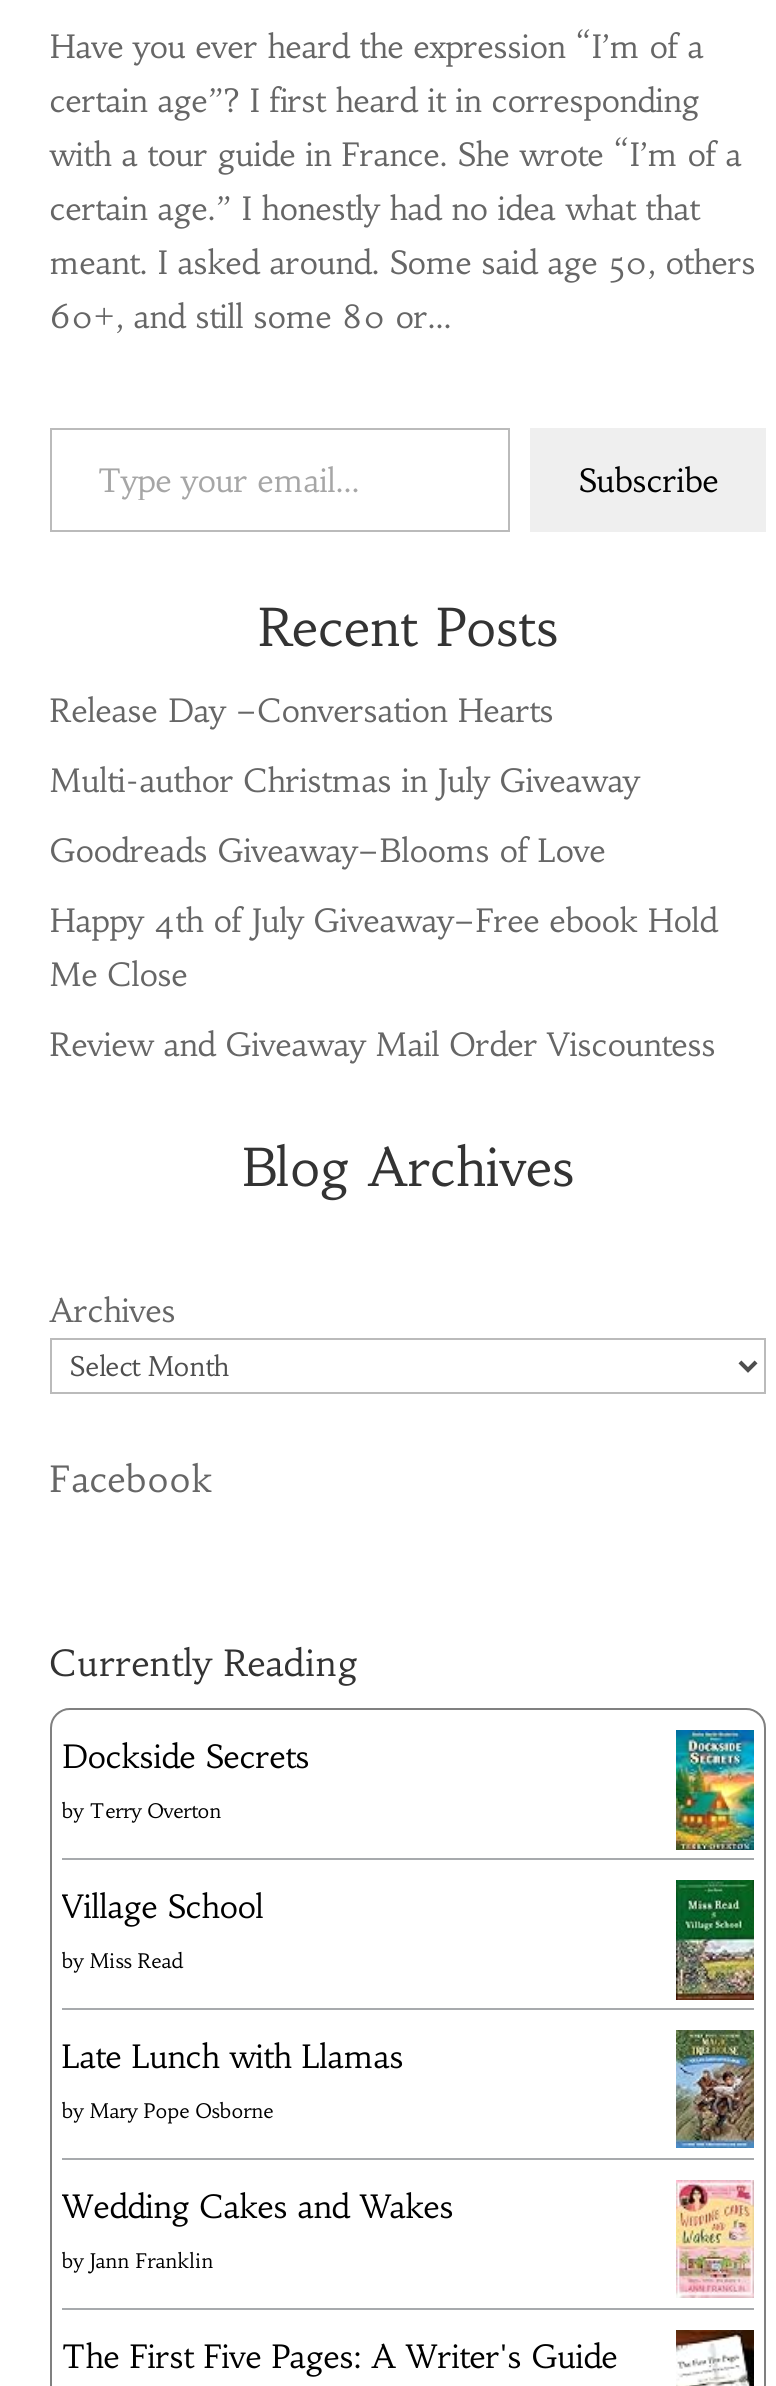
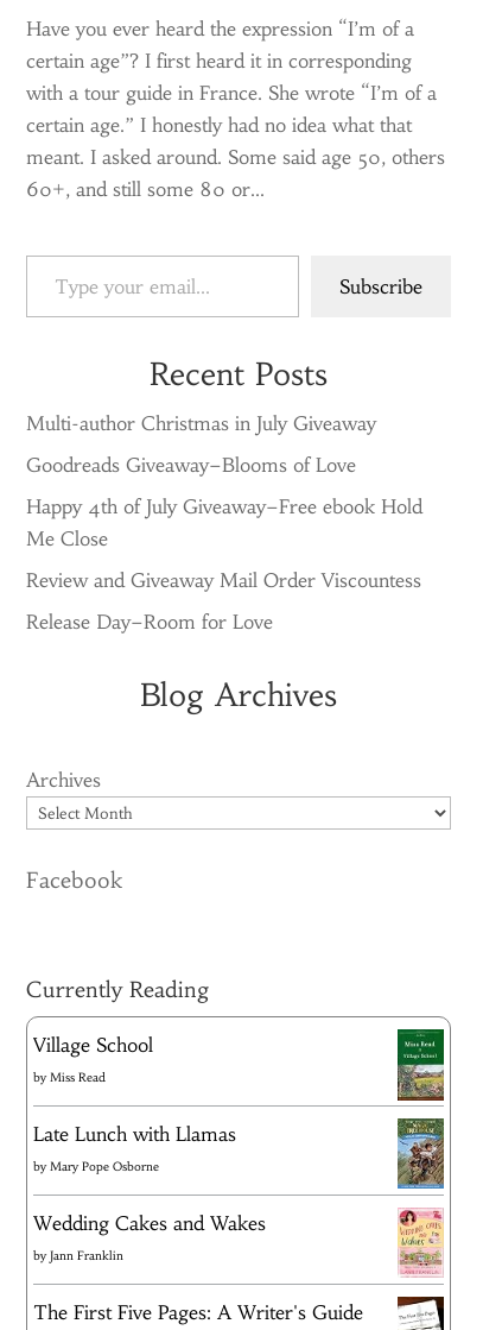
- Release Day –Conversation Hearts

+ Release Day–Room for Love

- Dockside Secrets
- by Terry Overton

- [image]
